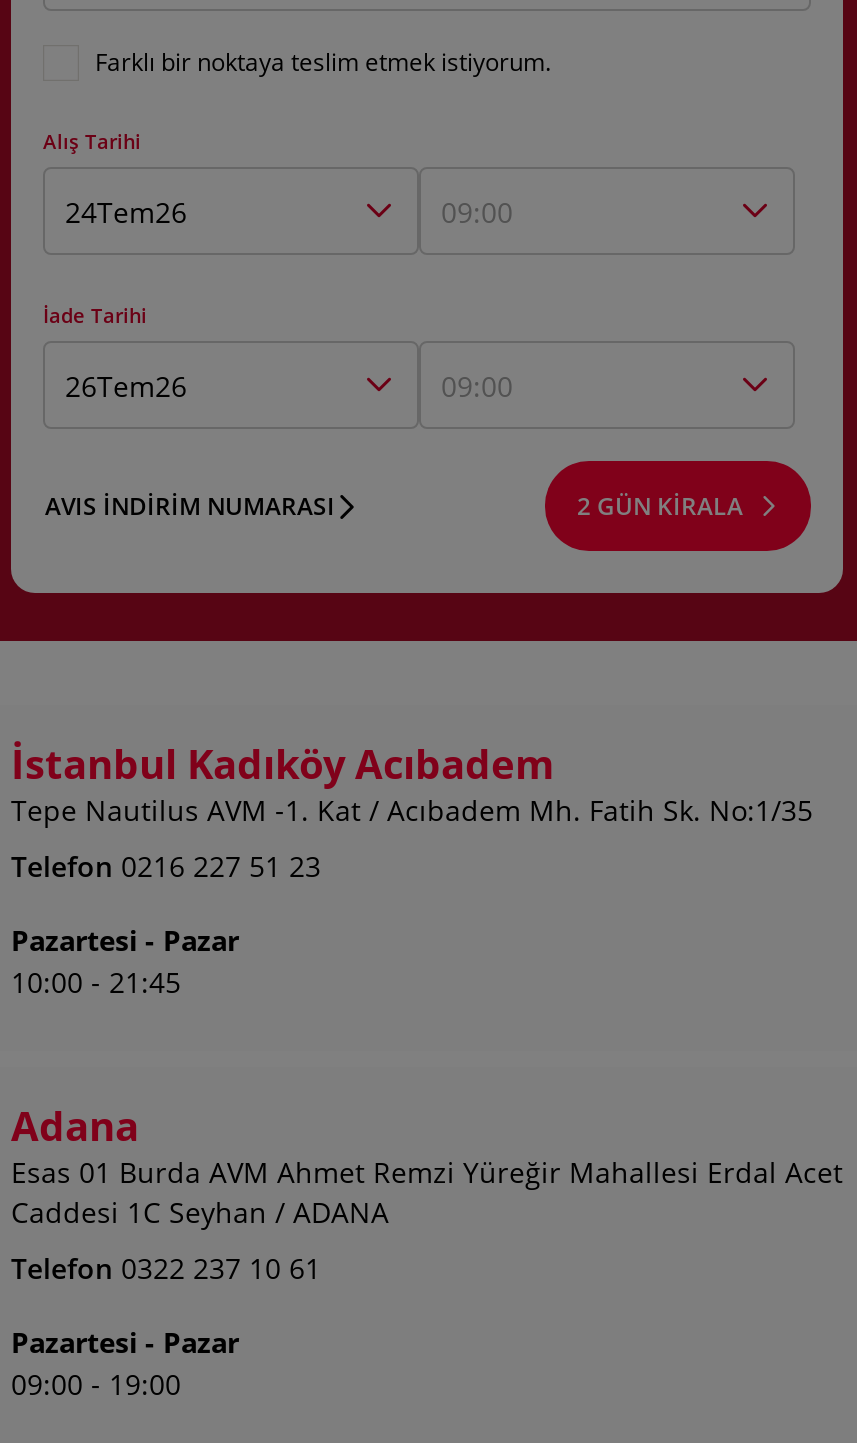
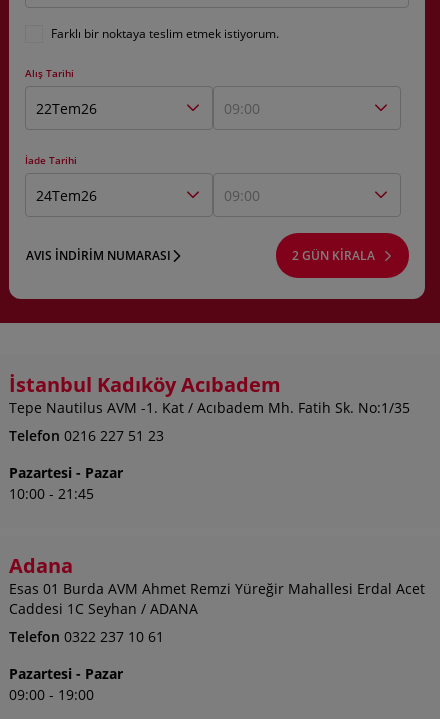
- 24Tem26
+ 22Tem26

- 26Tem26
+ 24Tem26
